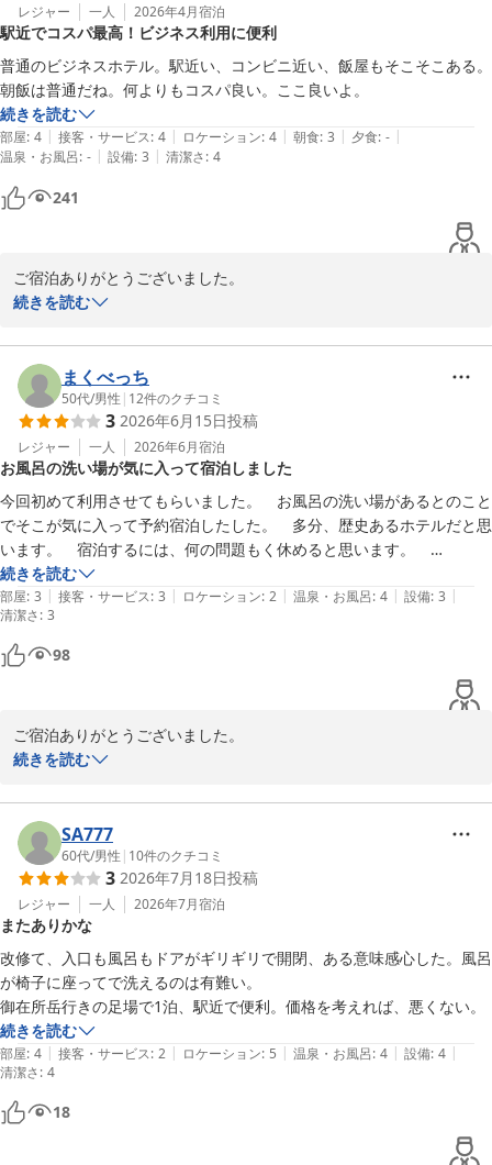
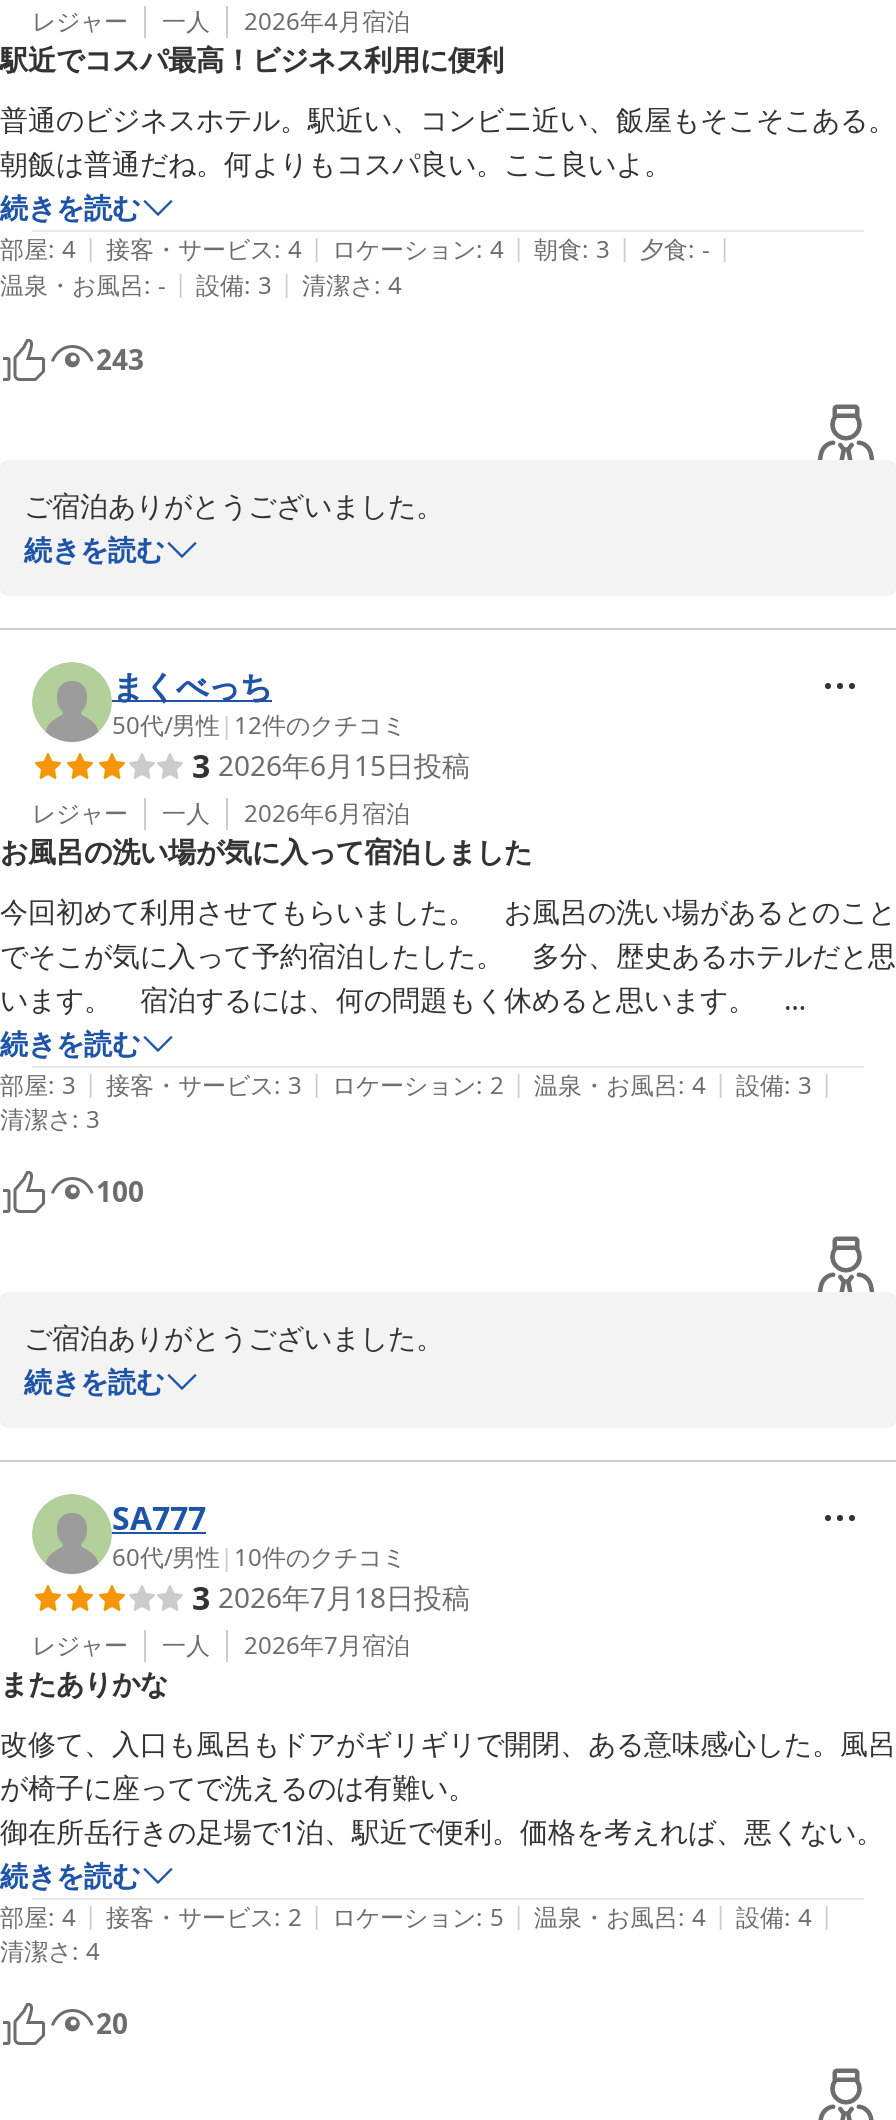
- 241
+ 243

- 98
+ 100

- 18
+ 20
